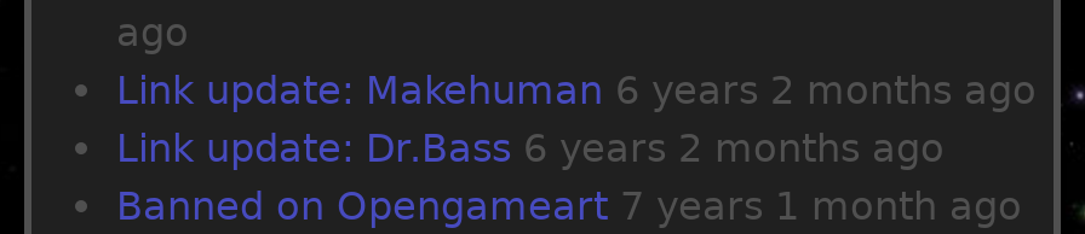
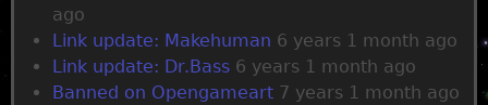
- Link update: Makehuman 6 years 2 months ago
+ Link update: Makehuman 6 years 1 month ago

- Link update: Dr.Bass 6 years 2 months ago
+ Link update: Dr.Bass 6 years 1 month ago
